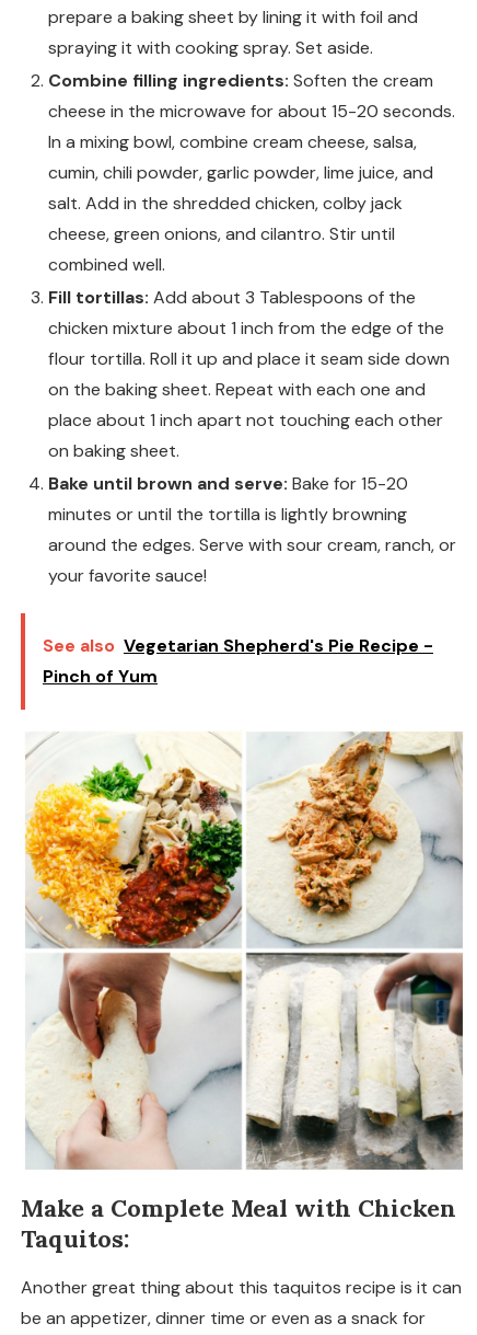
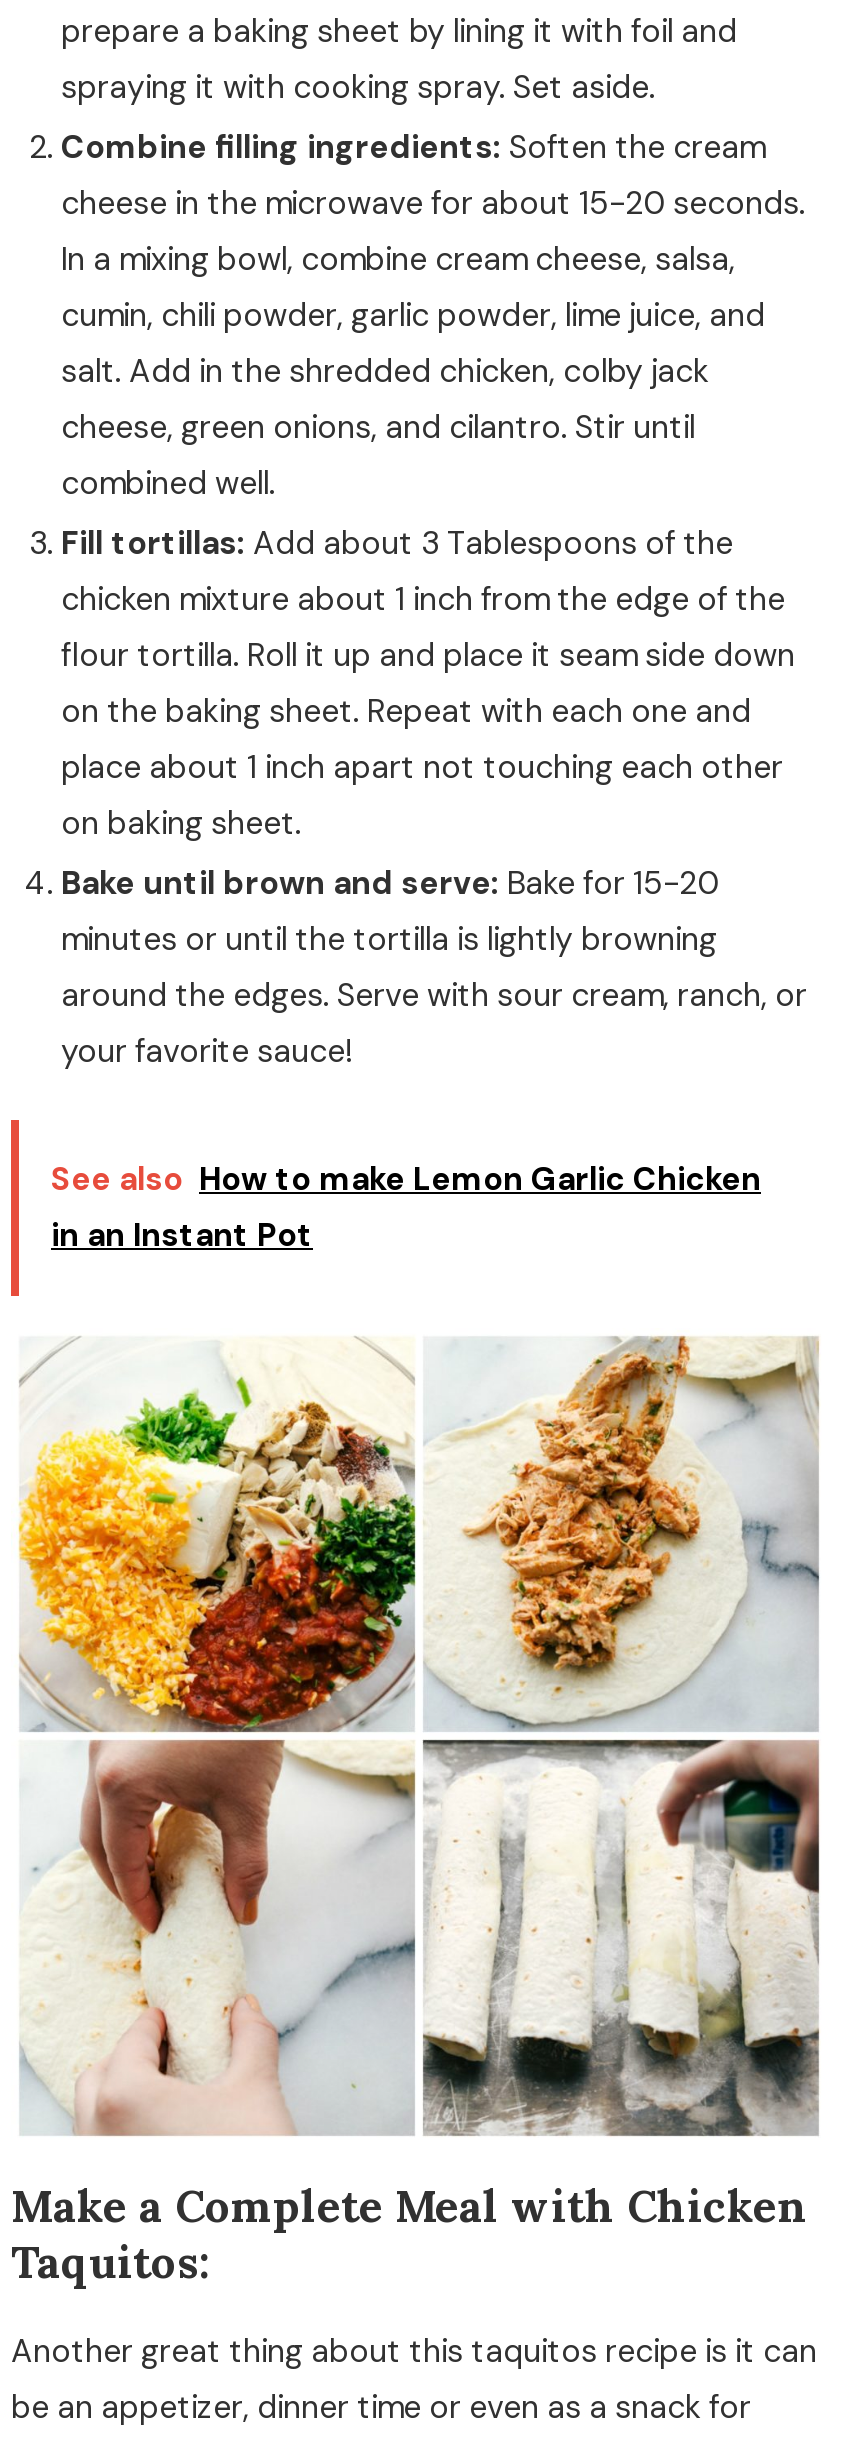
- See also Vegetarian Shepherd's Pie Recipe -
- Pinch of Yum
+ See also How to make Lemon Garlic Chicken
+ in an Instant Pot
